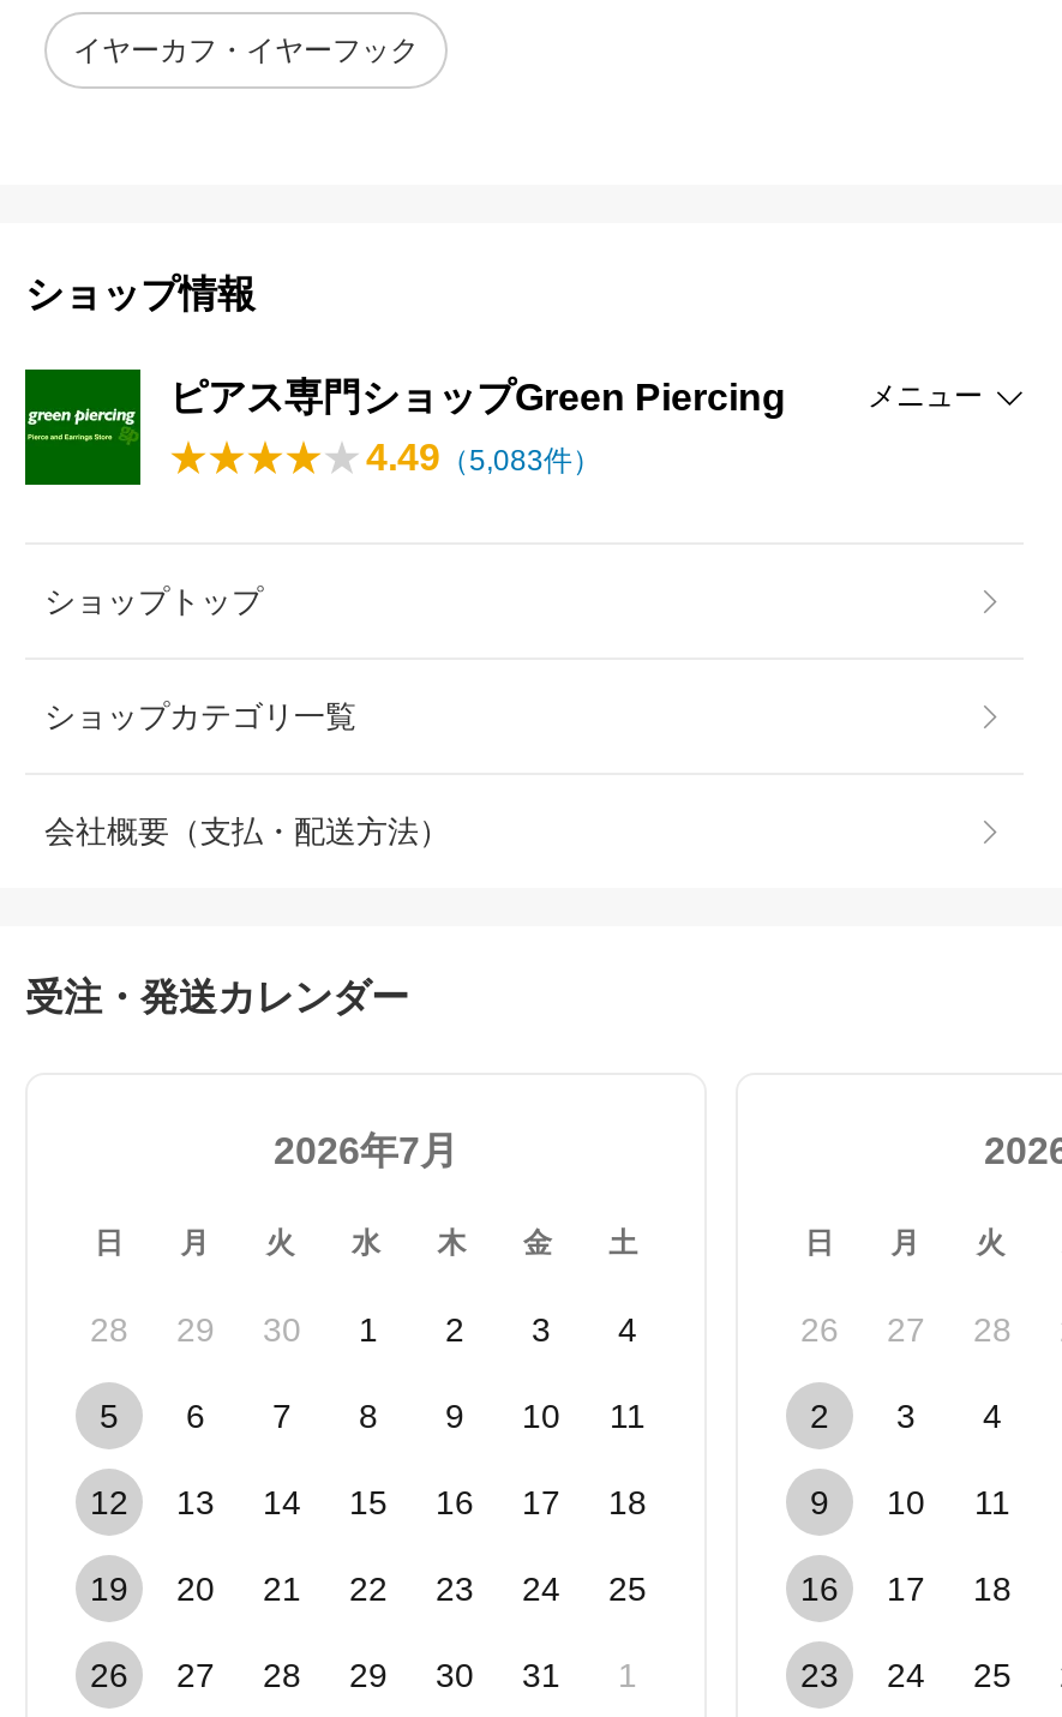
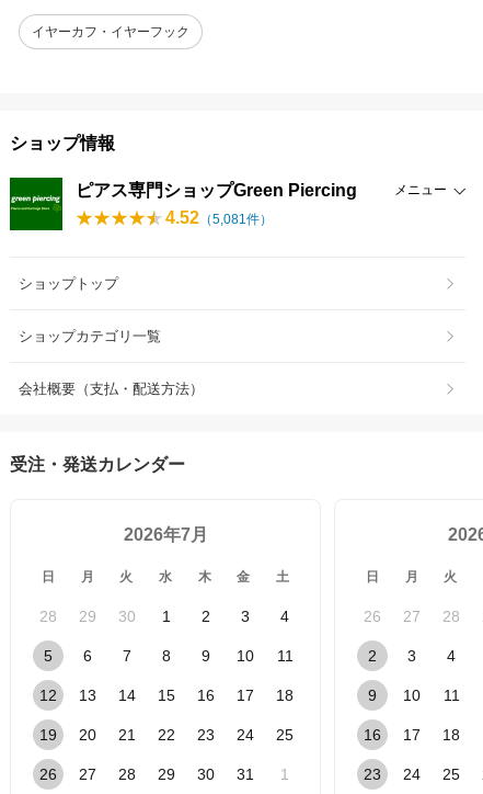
- 4.49（5,083件）
+ 4.52（5,081件）
